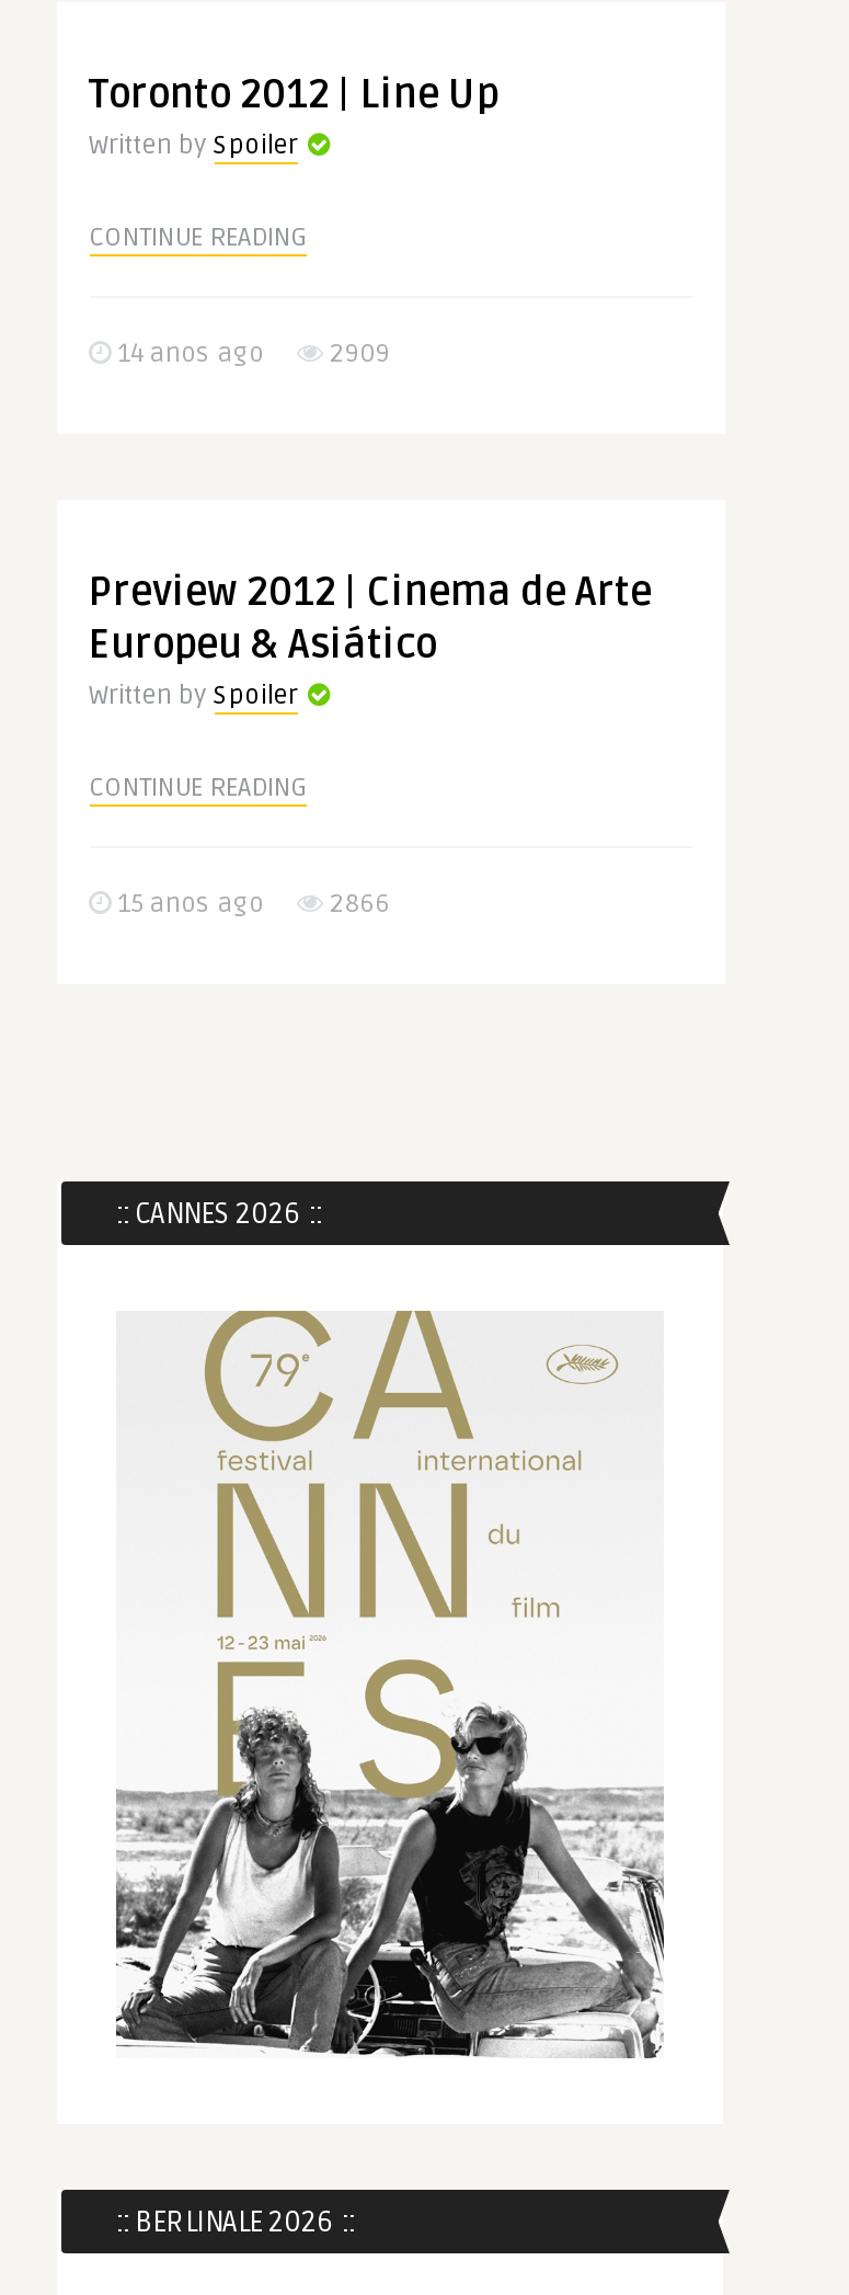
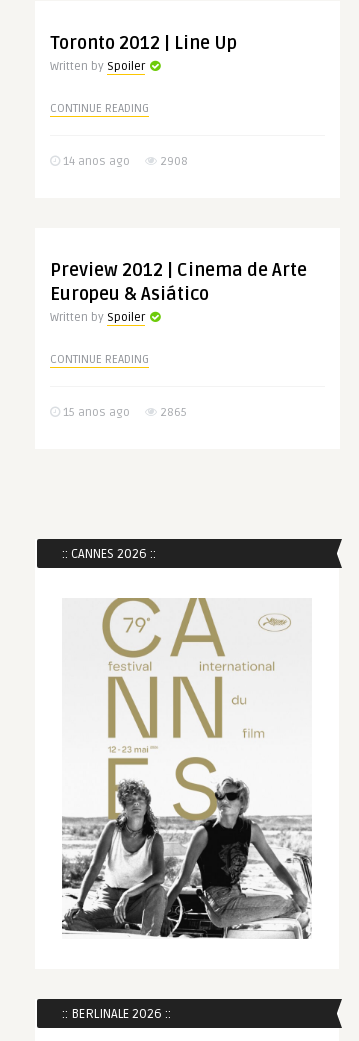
- 14 anos ago 2909
+ 14 anos ago 2908

- 15 anos ago 2866
+ 15 anos ago 2865
